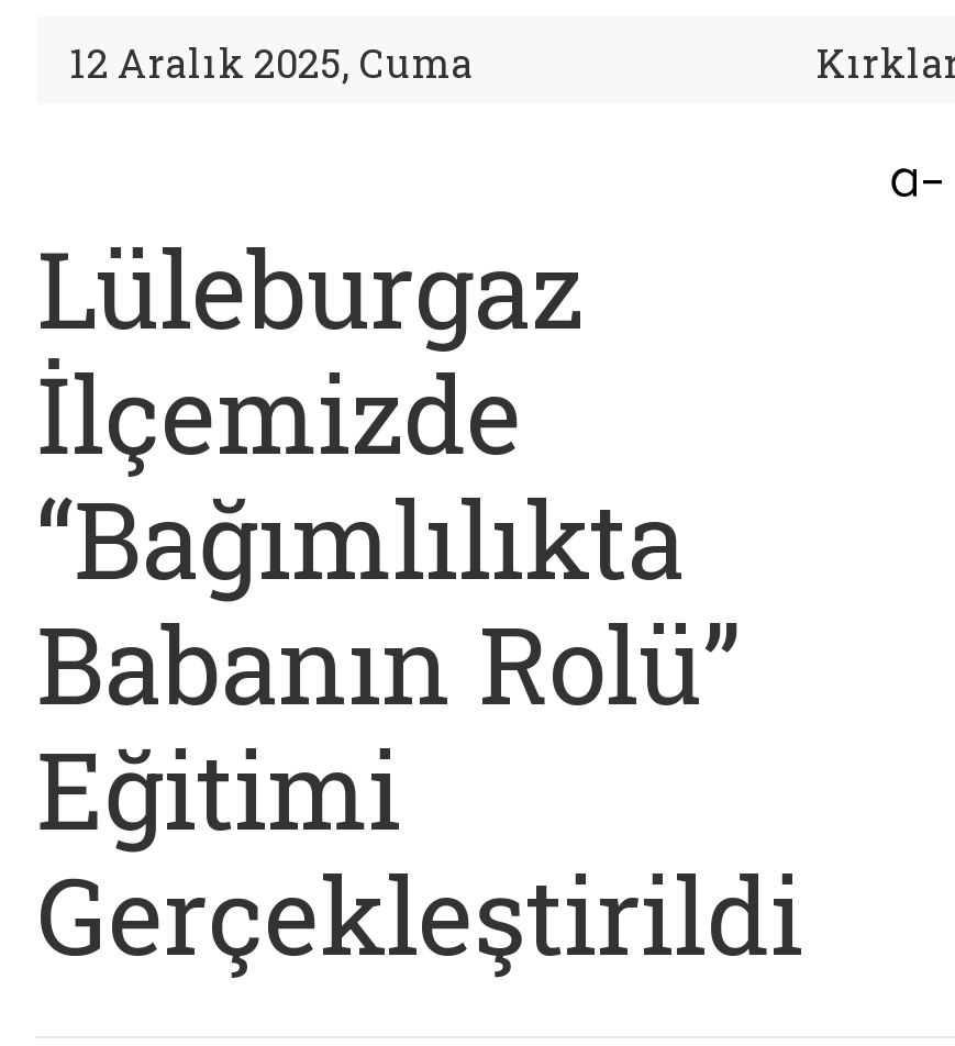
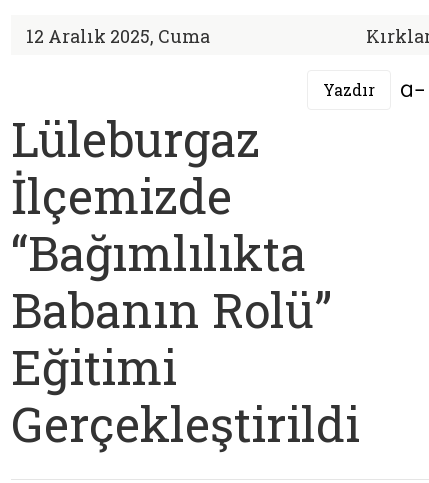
+ Yazdır
